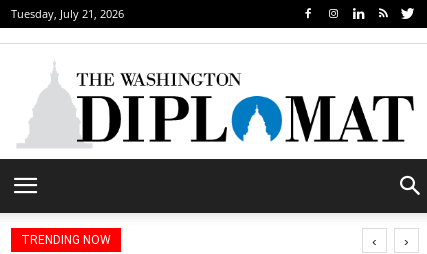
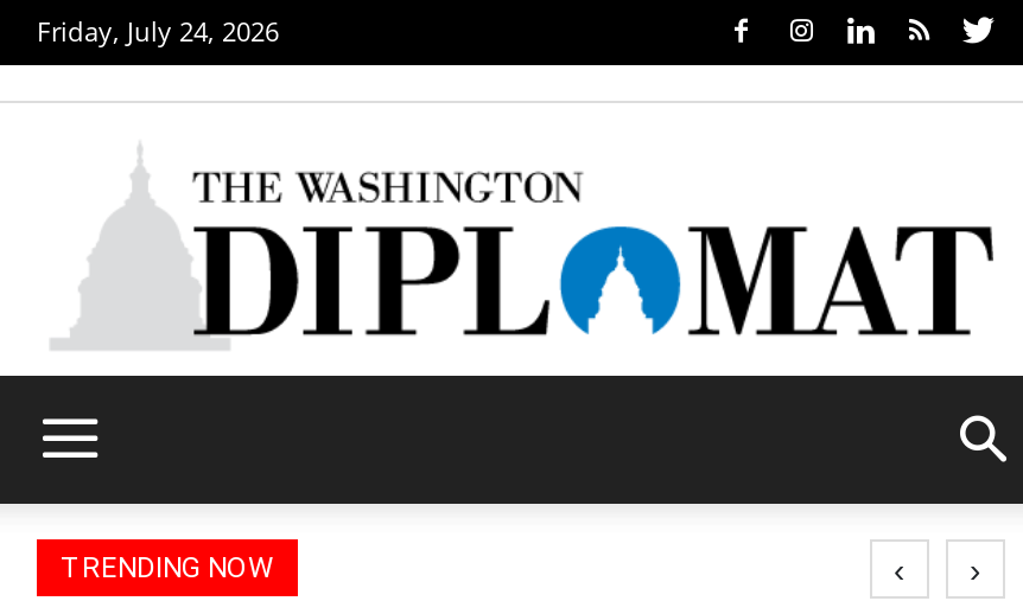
- Tuesday, July 21, 2026
+ Friday, July 24, 2026
